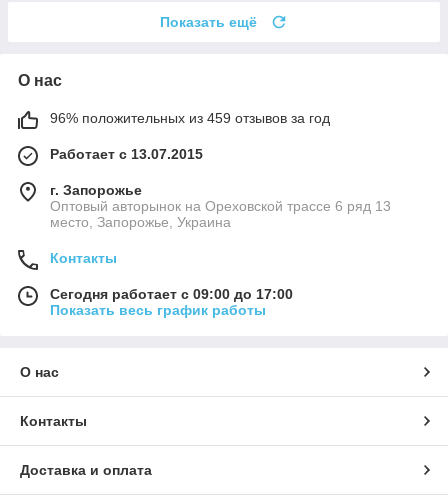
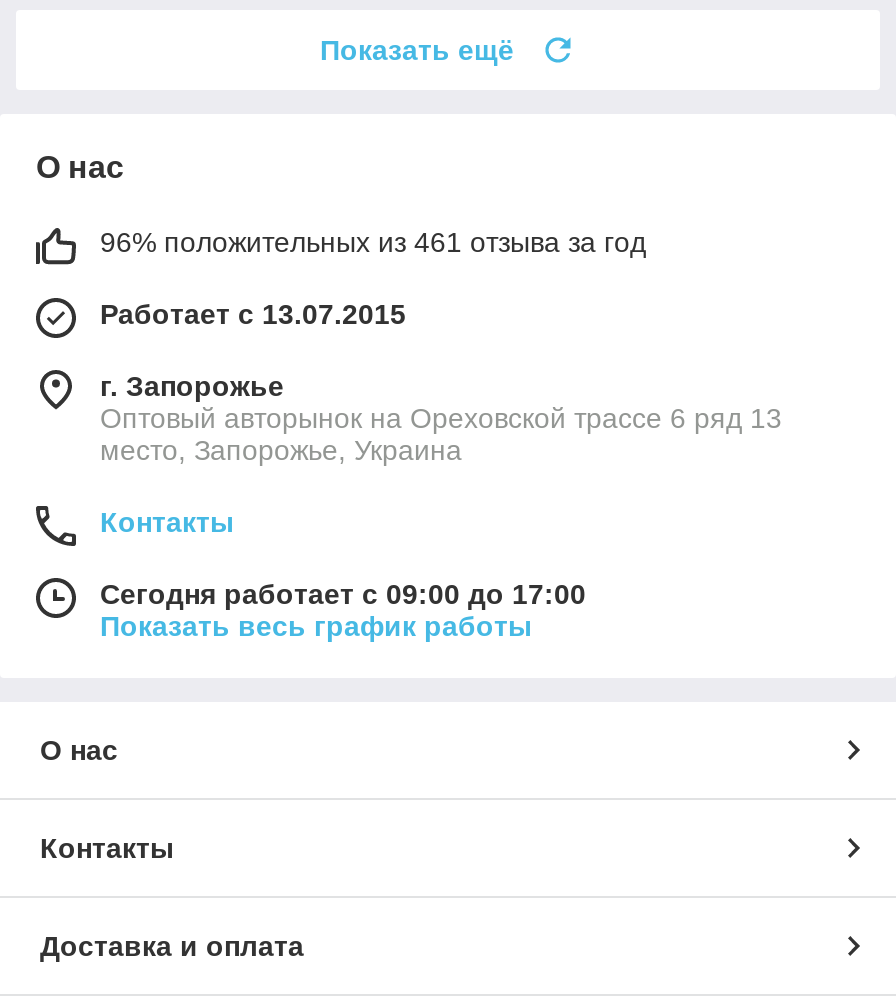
- 96% положительных из 459 отзывов за год
+ 96% положительных из 461 отзыва за год
